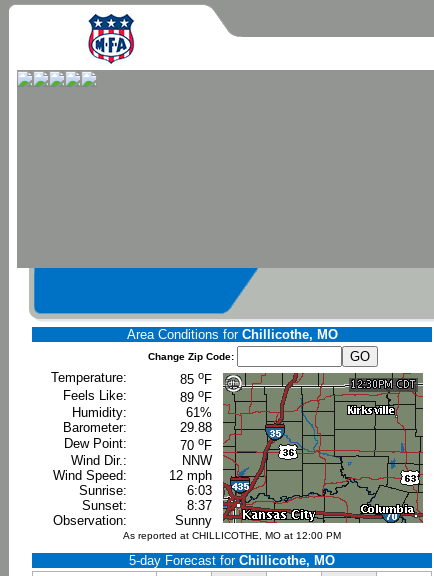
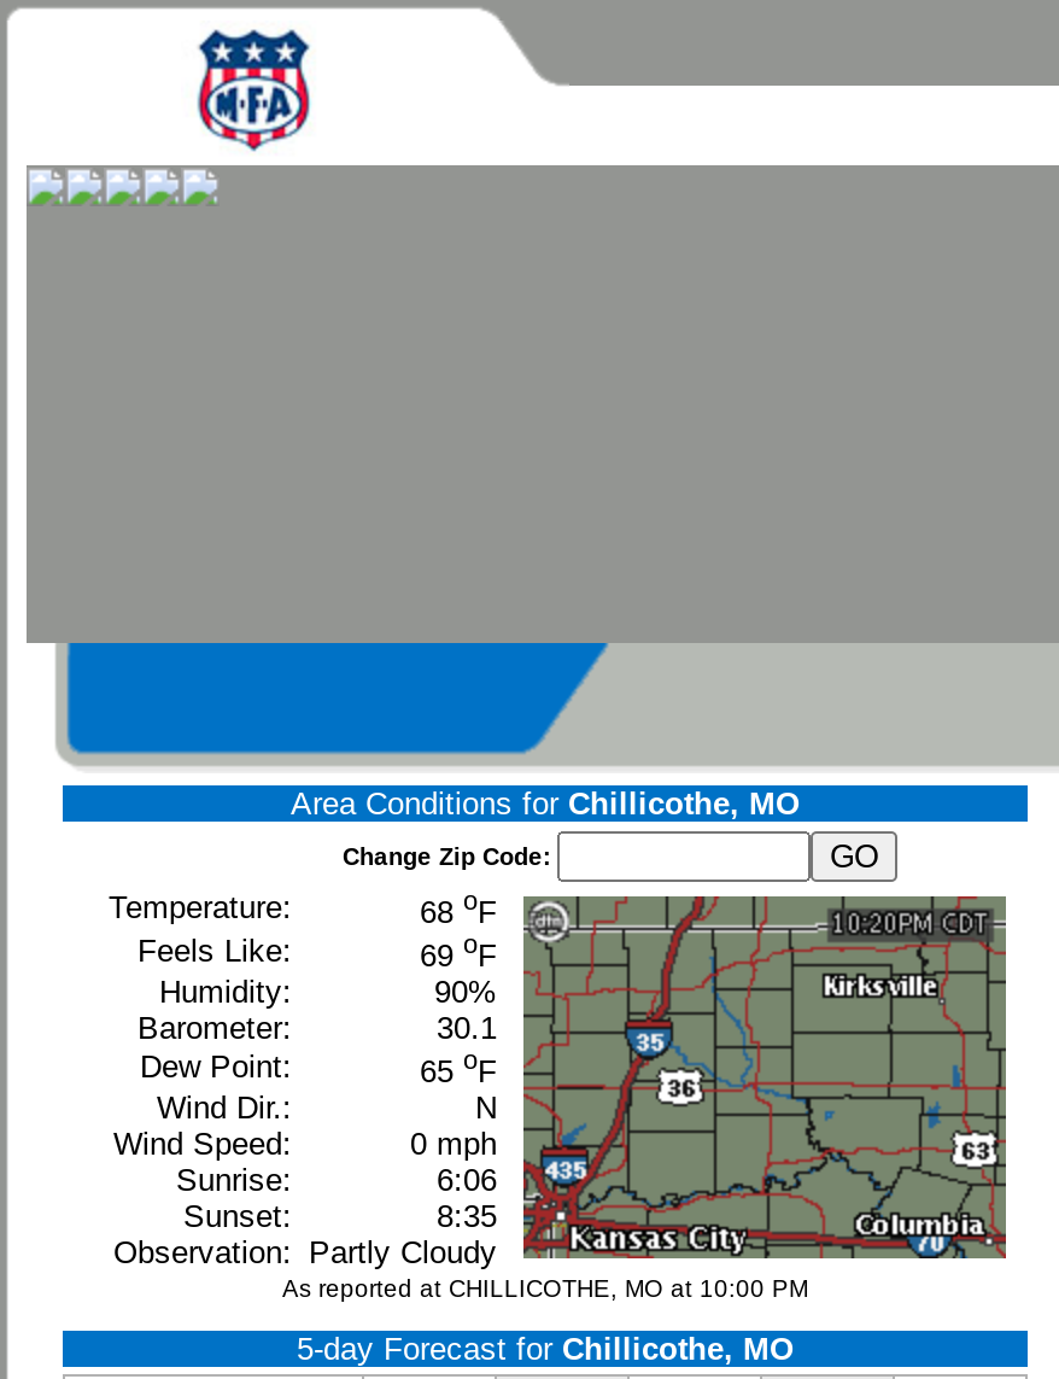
- 85 oF
+ 68 oF

- 89 oF
+ 69 oF

- 61%
+ 90%

- 29.88
+ 30.1

- 70 oF
+ 65 oF

- NNW
+ N

- 12 mph
+ 0 mph

- 6:03
+ 6:06

- 8:37
- Observation:
- Sunny
- As reported at CHILLICOTHE, MO at 12:00 PM
+ 8:35
+ Observation: Partly Cloudy
+ As reported at CHILLICOTHE, MO at 10:00 PM
